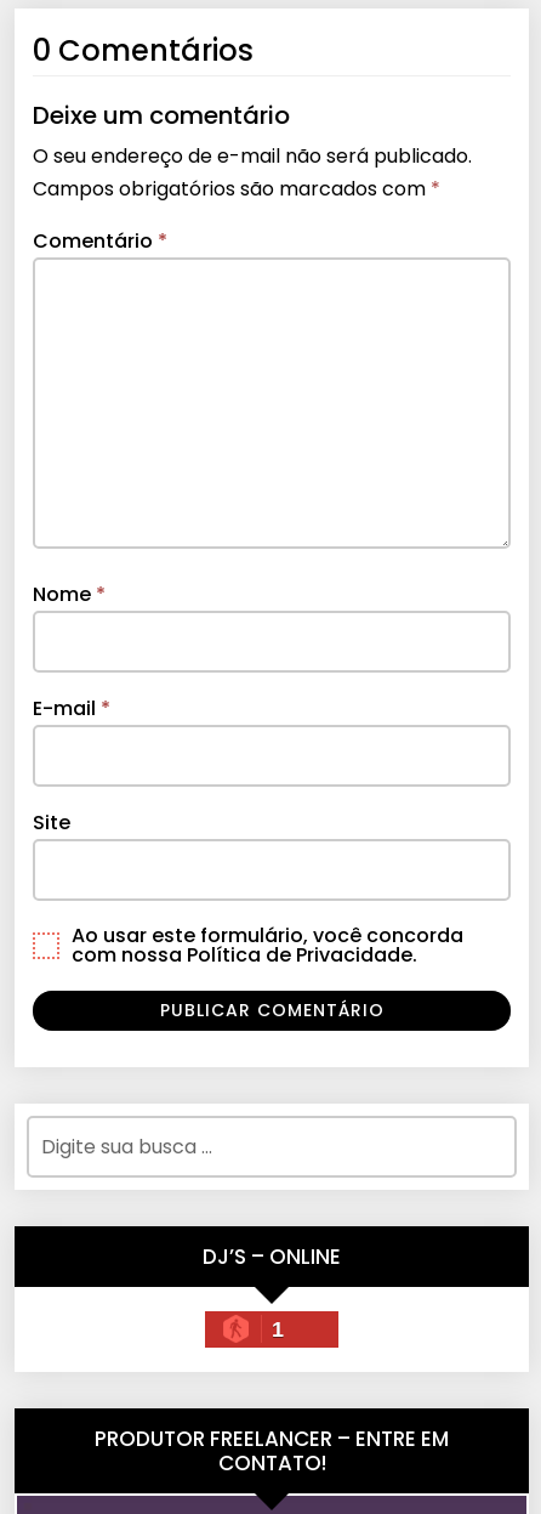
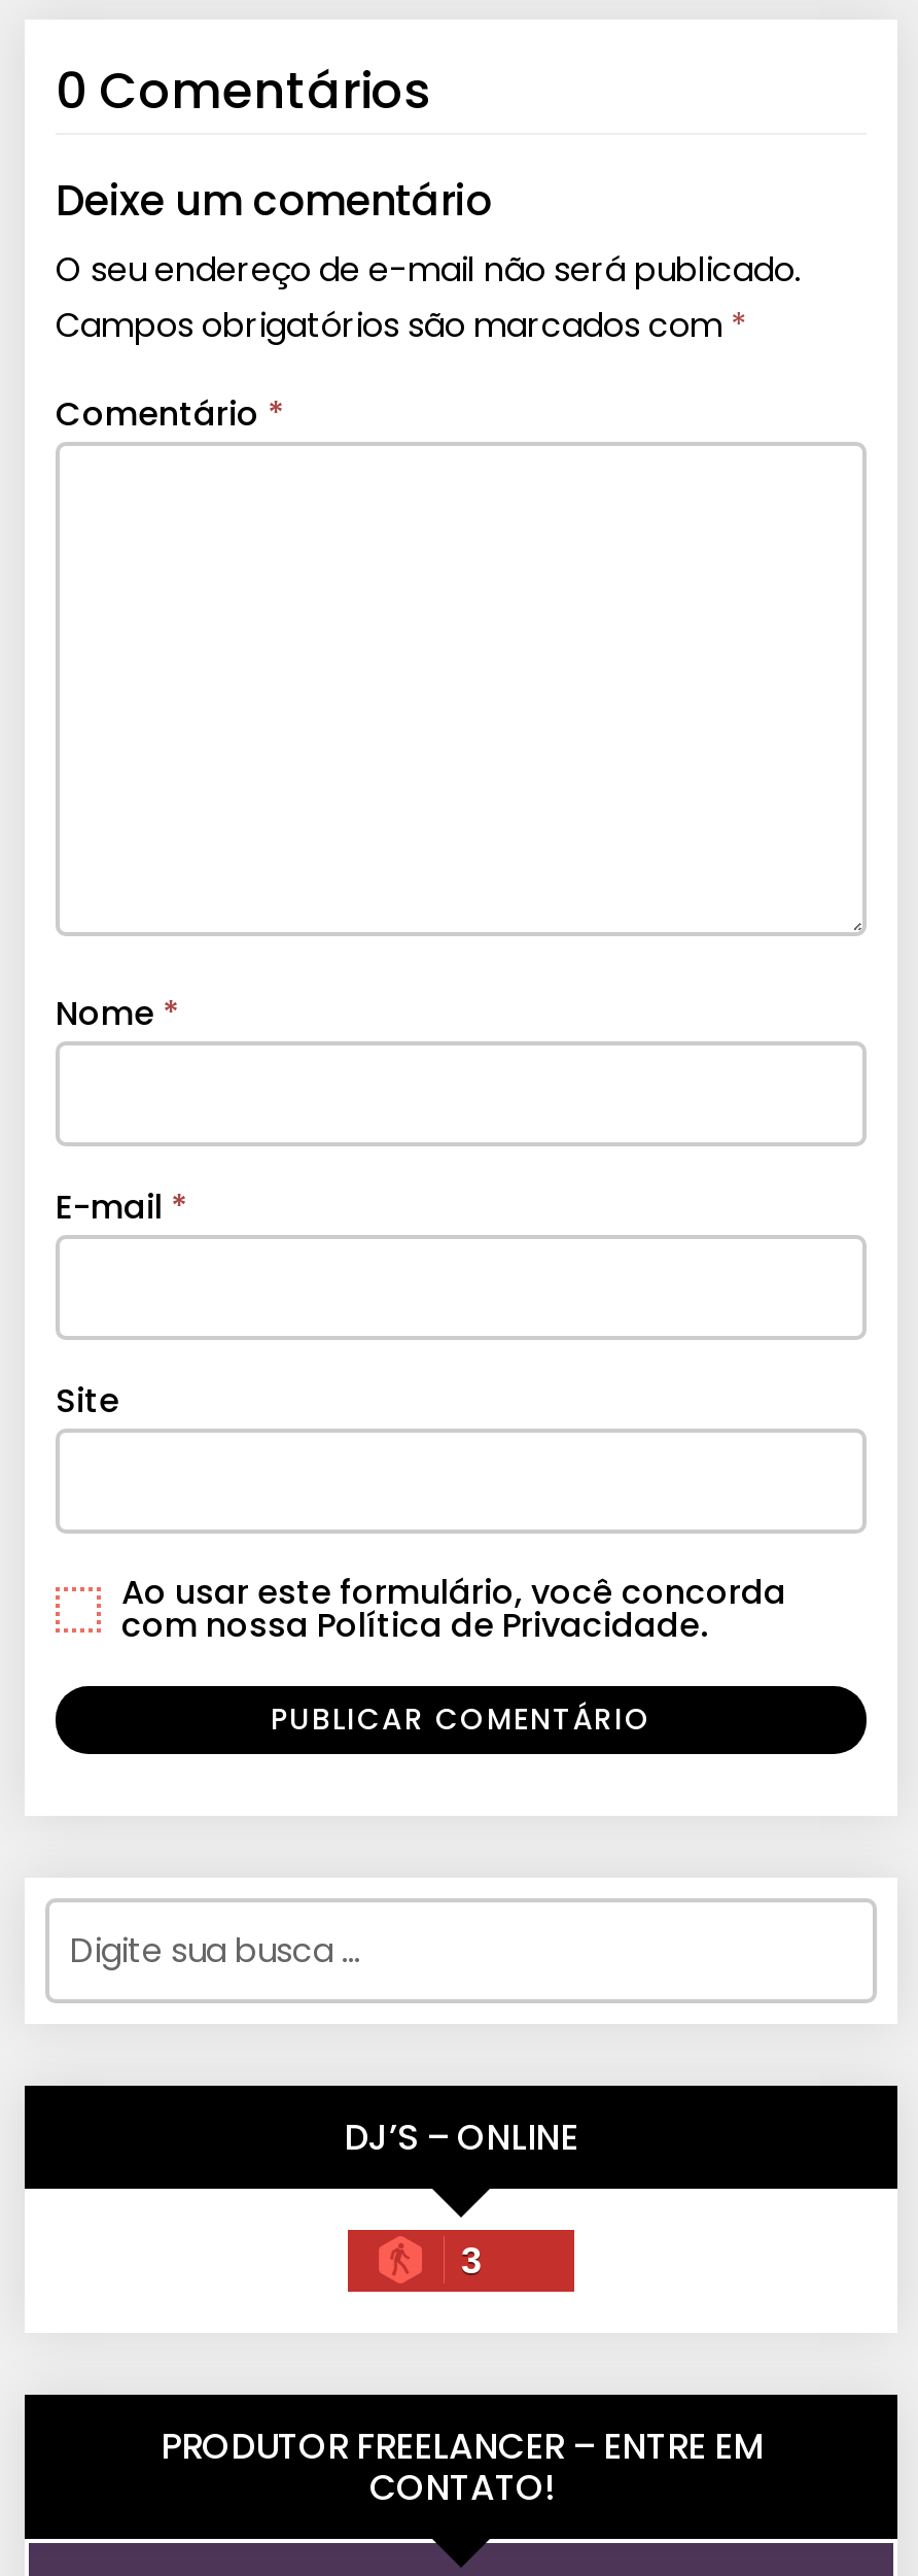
- 1
+ 3
